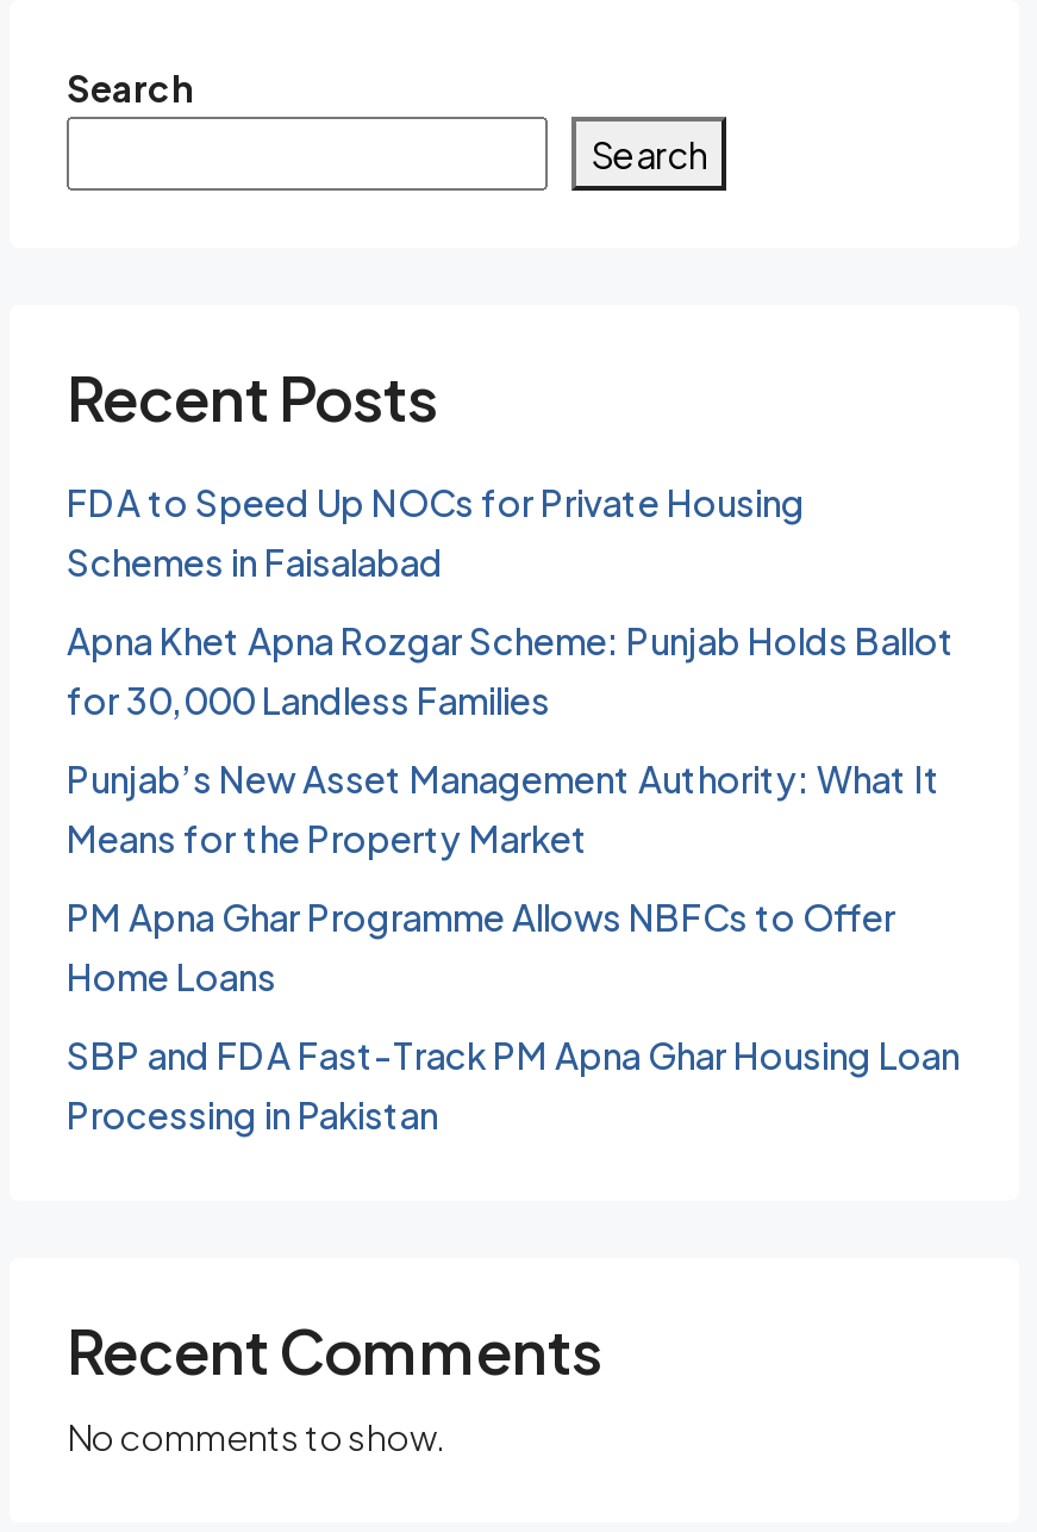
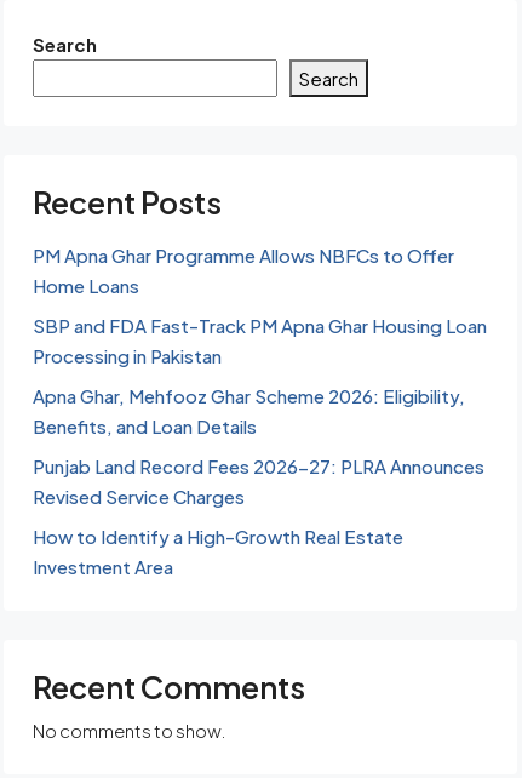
- FDA to Speed Up NOCs for Private Housing
- Schemes in Faisalabad
- Apna Khet Apna Rozgar Scheme: Punjab Holds Ballot
- for 30,000 Landless Families
- Punjab’s New Asset Management Authority: What It
- Means for the Property Market

moved up: PM Apna Ghar Programme Allows NBFCs to Offer | Home Loans | SBP and FDA Fast-Track PM Apna Ghar Housing Loan | Processing in Pakistan

+ Apna Ghar, Mehfooz Ghar Scheme 2026: Eligibility,
+ Benefits, and Loan Details
+ Punjab Land Record Fees 2026-27: PLRA Announces
+ Revised Service Charges
+ How to Identify a High-Growth Real Estate
+ Investment Area
